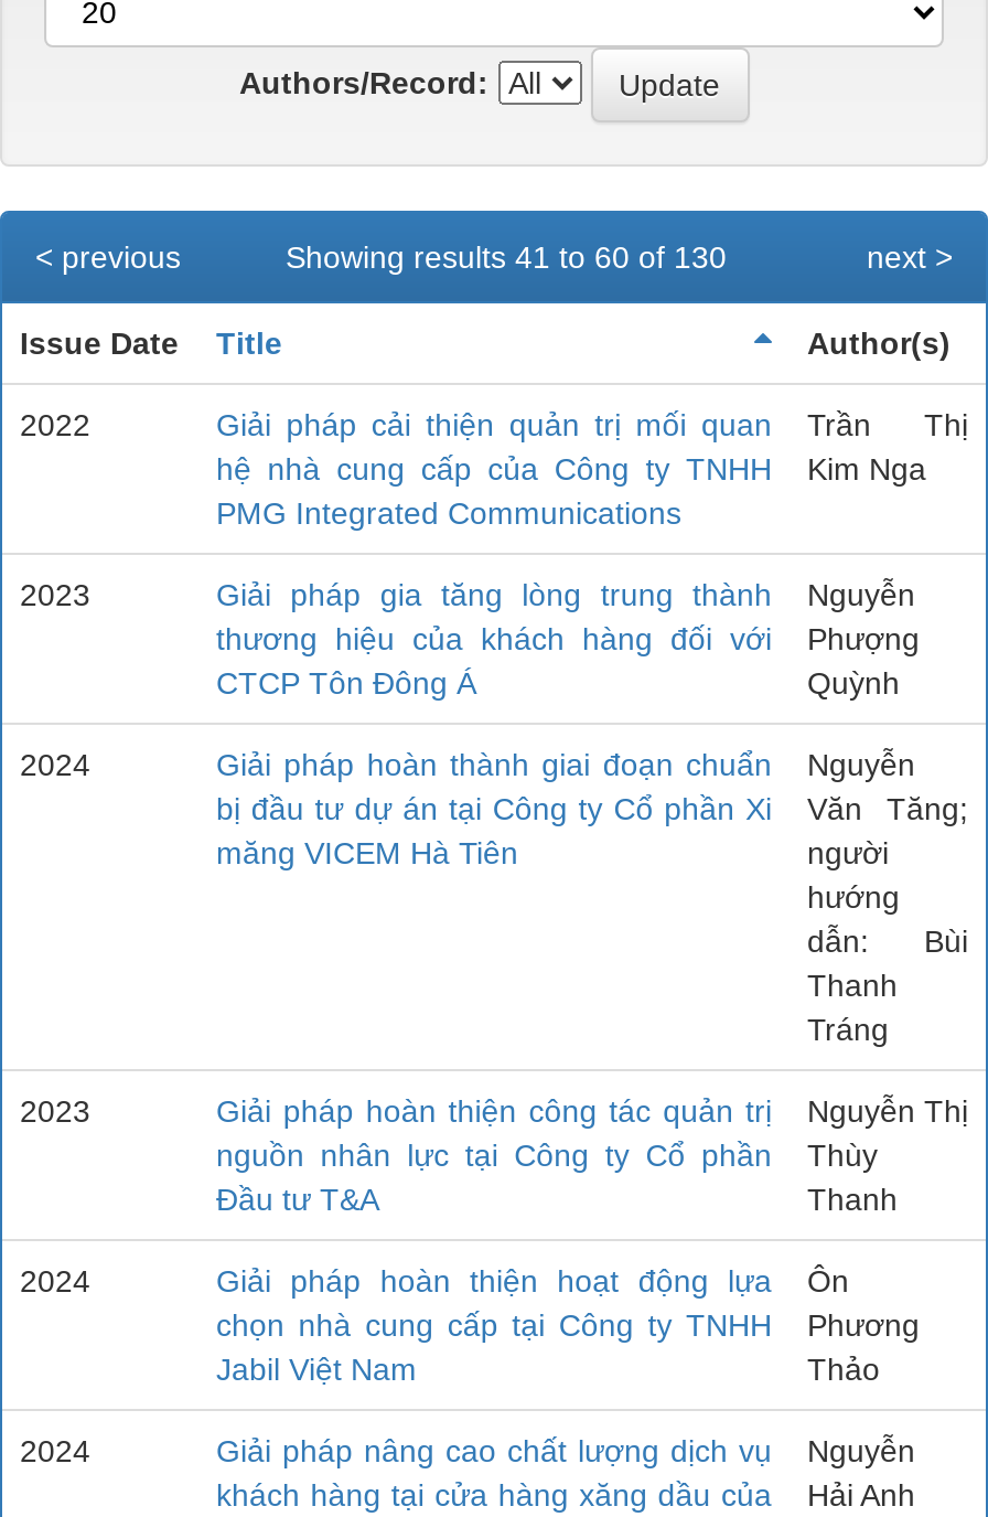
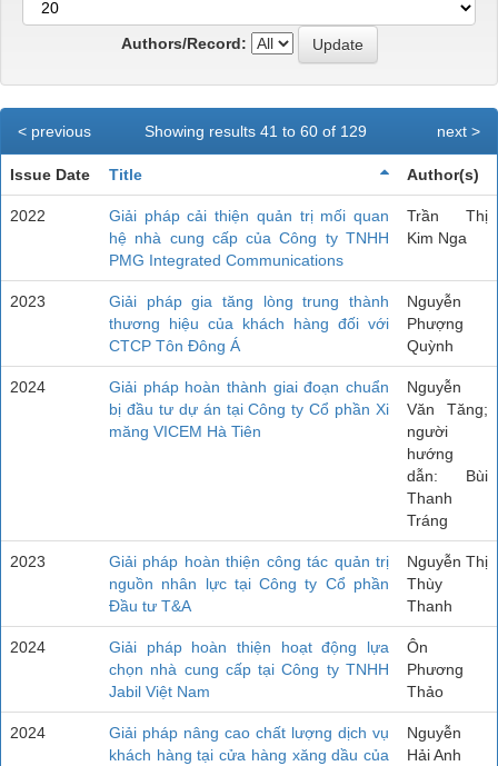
- Showing results 41 to 60 of 130
+ Showing results 41 to 60 of 129
